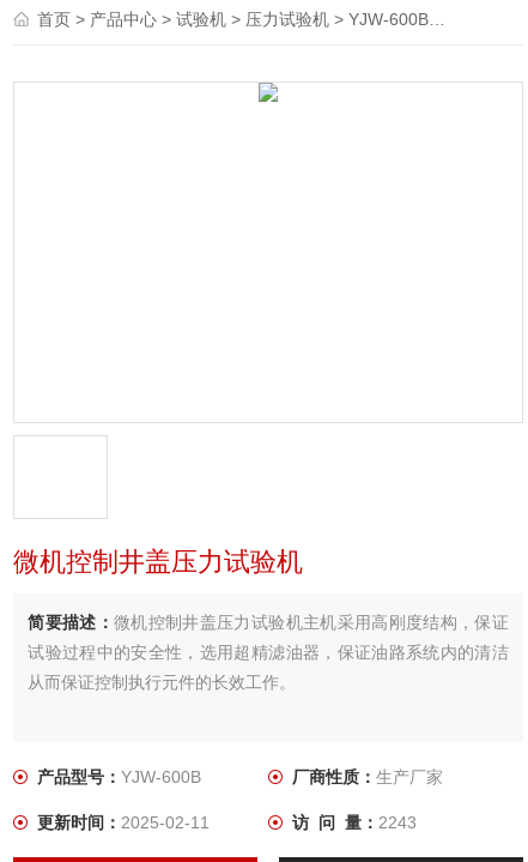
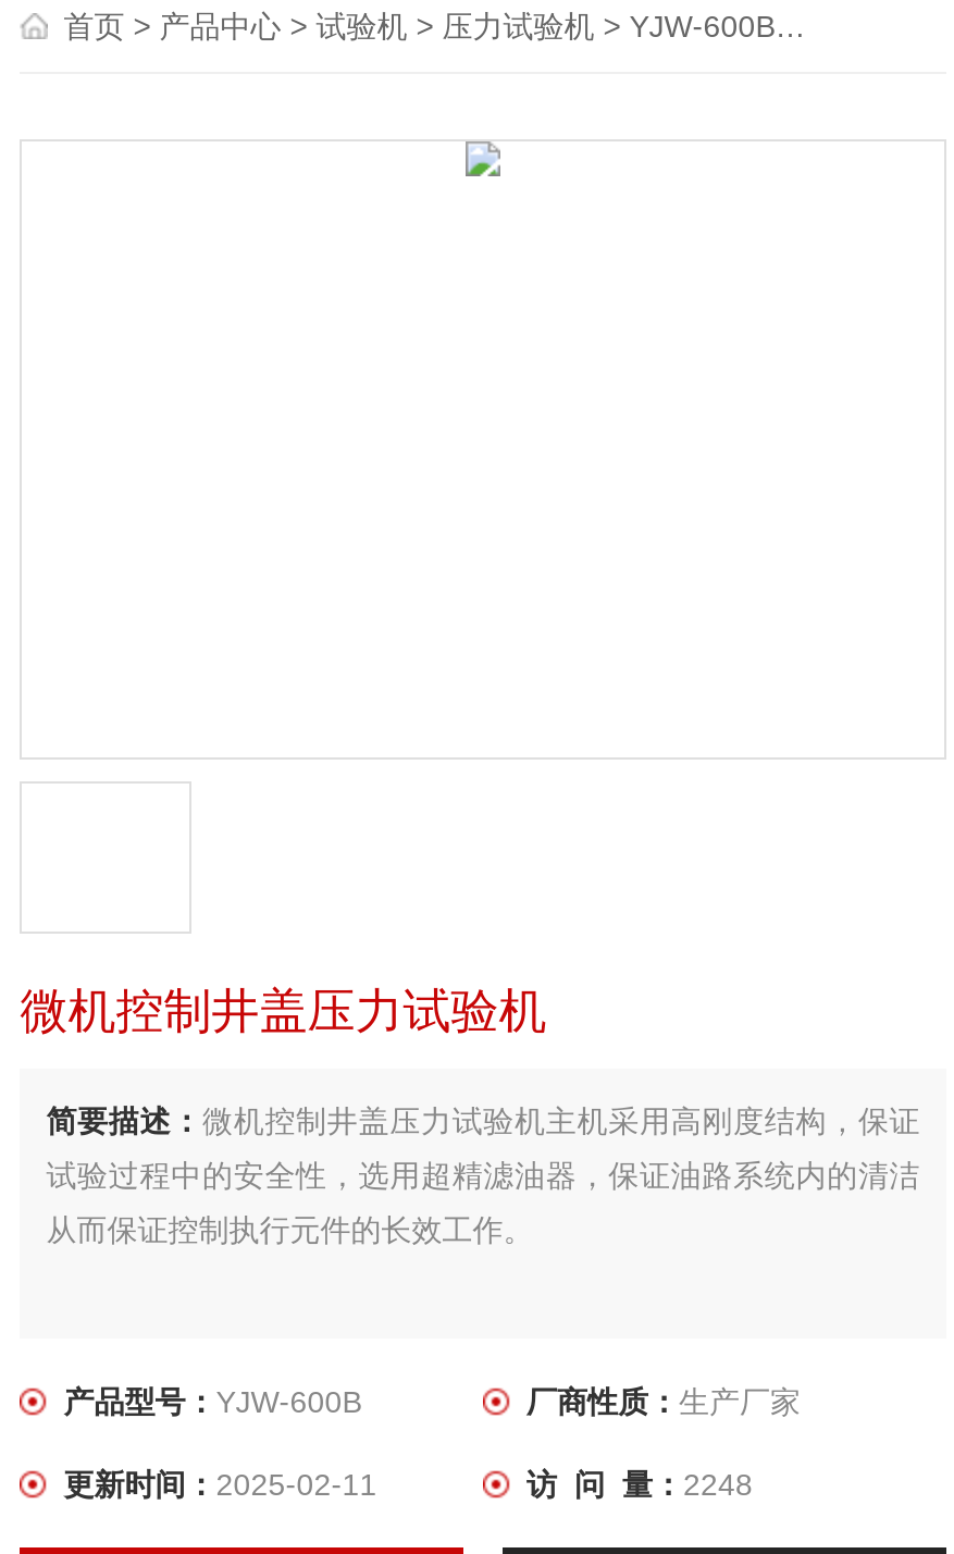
- 访 问 量：2243
+ 访 问 量：2248
